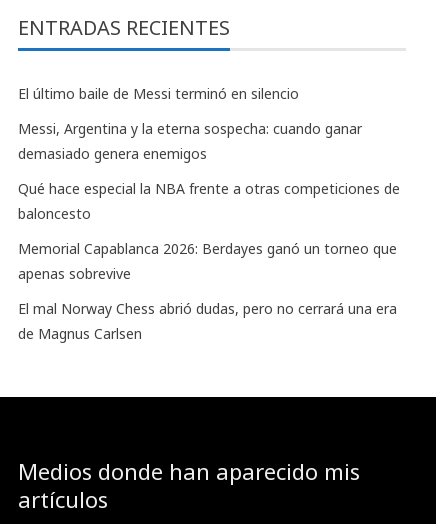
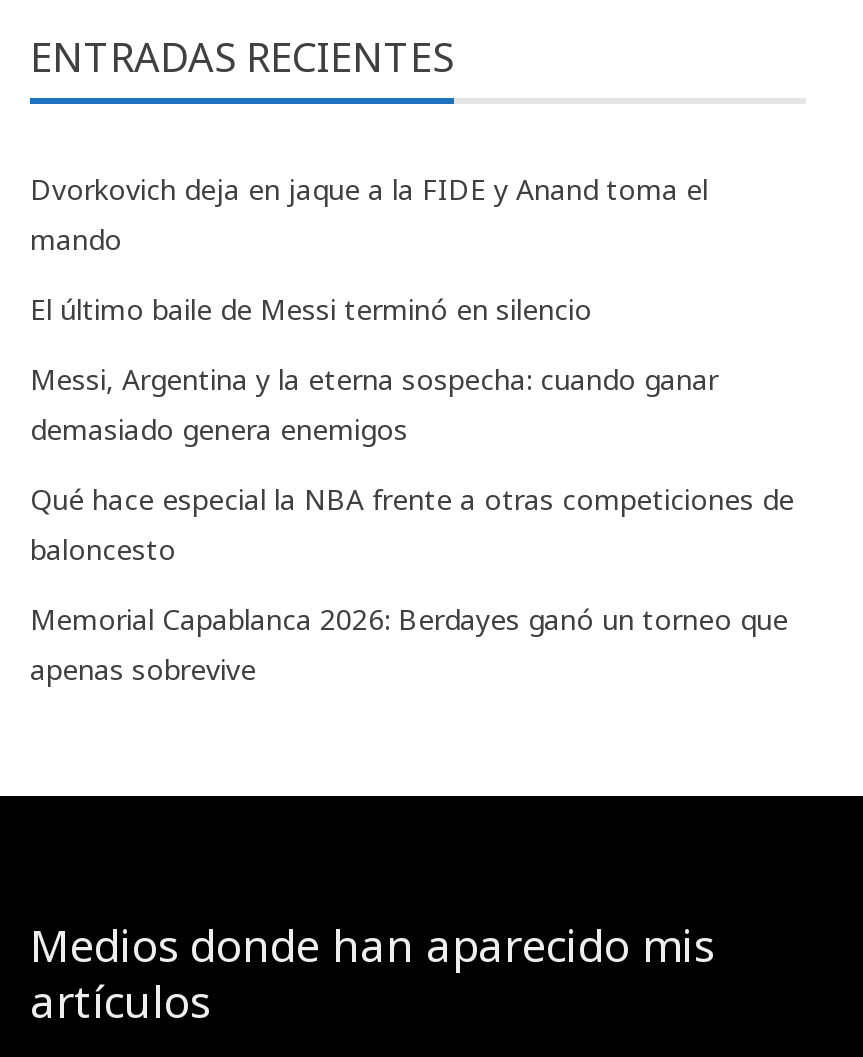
+ Dvorkovich deja en jaque a la FIDE y Anand toma el
+ mando

moved down: El último baile de Messi terminó en silencio | Messi, Argentina y la eterna sospecha: cuando ganar | demasiado genera enemigos | Qué hace especial la NBA frente a otras competiciones de | baloncesto | Memorial Capablanca 2026: Berdayes ganó un torneo que | apenas sobrevive

- El mal Norway Chess abrió dudas, pero no cerrará una era
- de Magnus Carlsen
